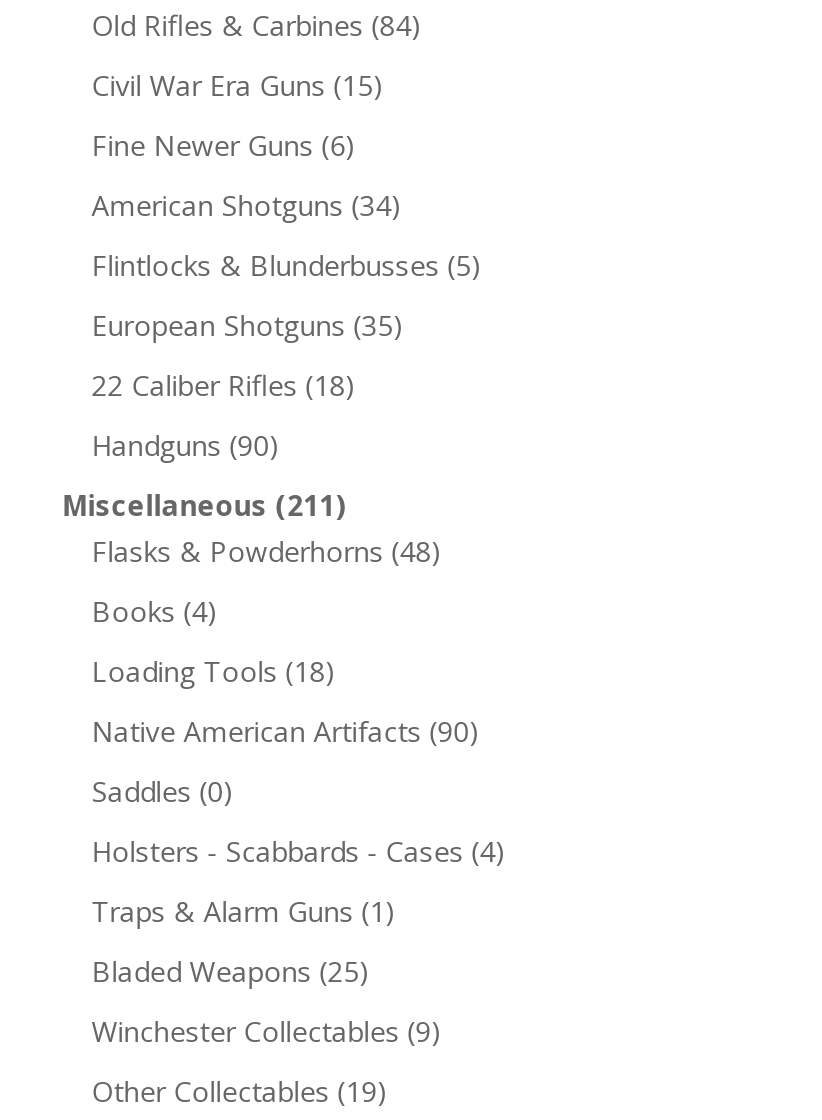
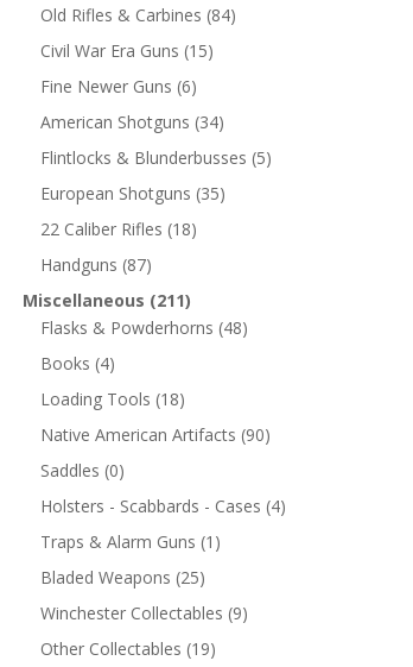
- Handguns (90)
+ Handguns (87)
